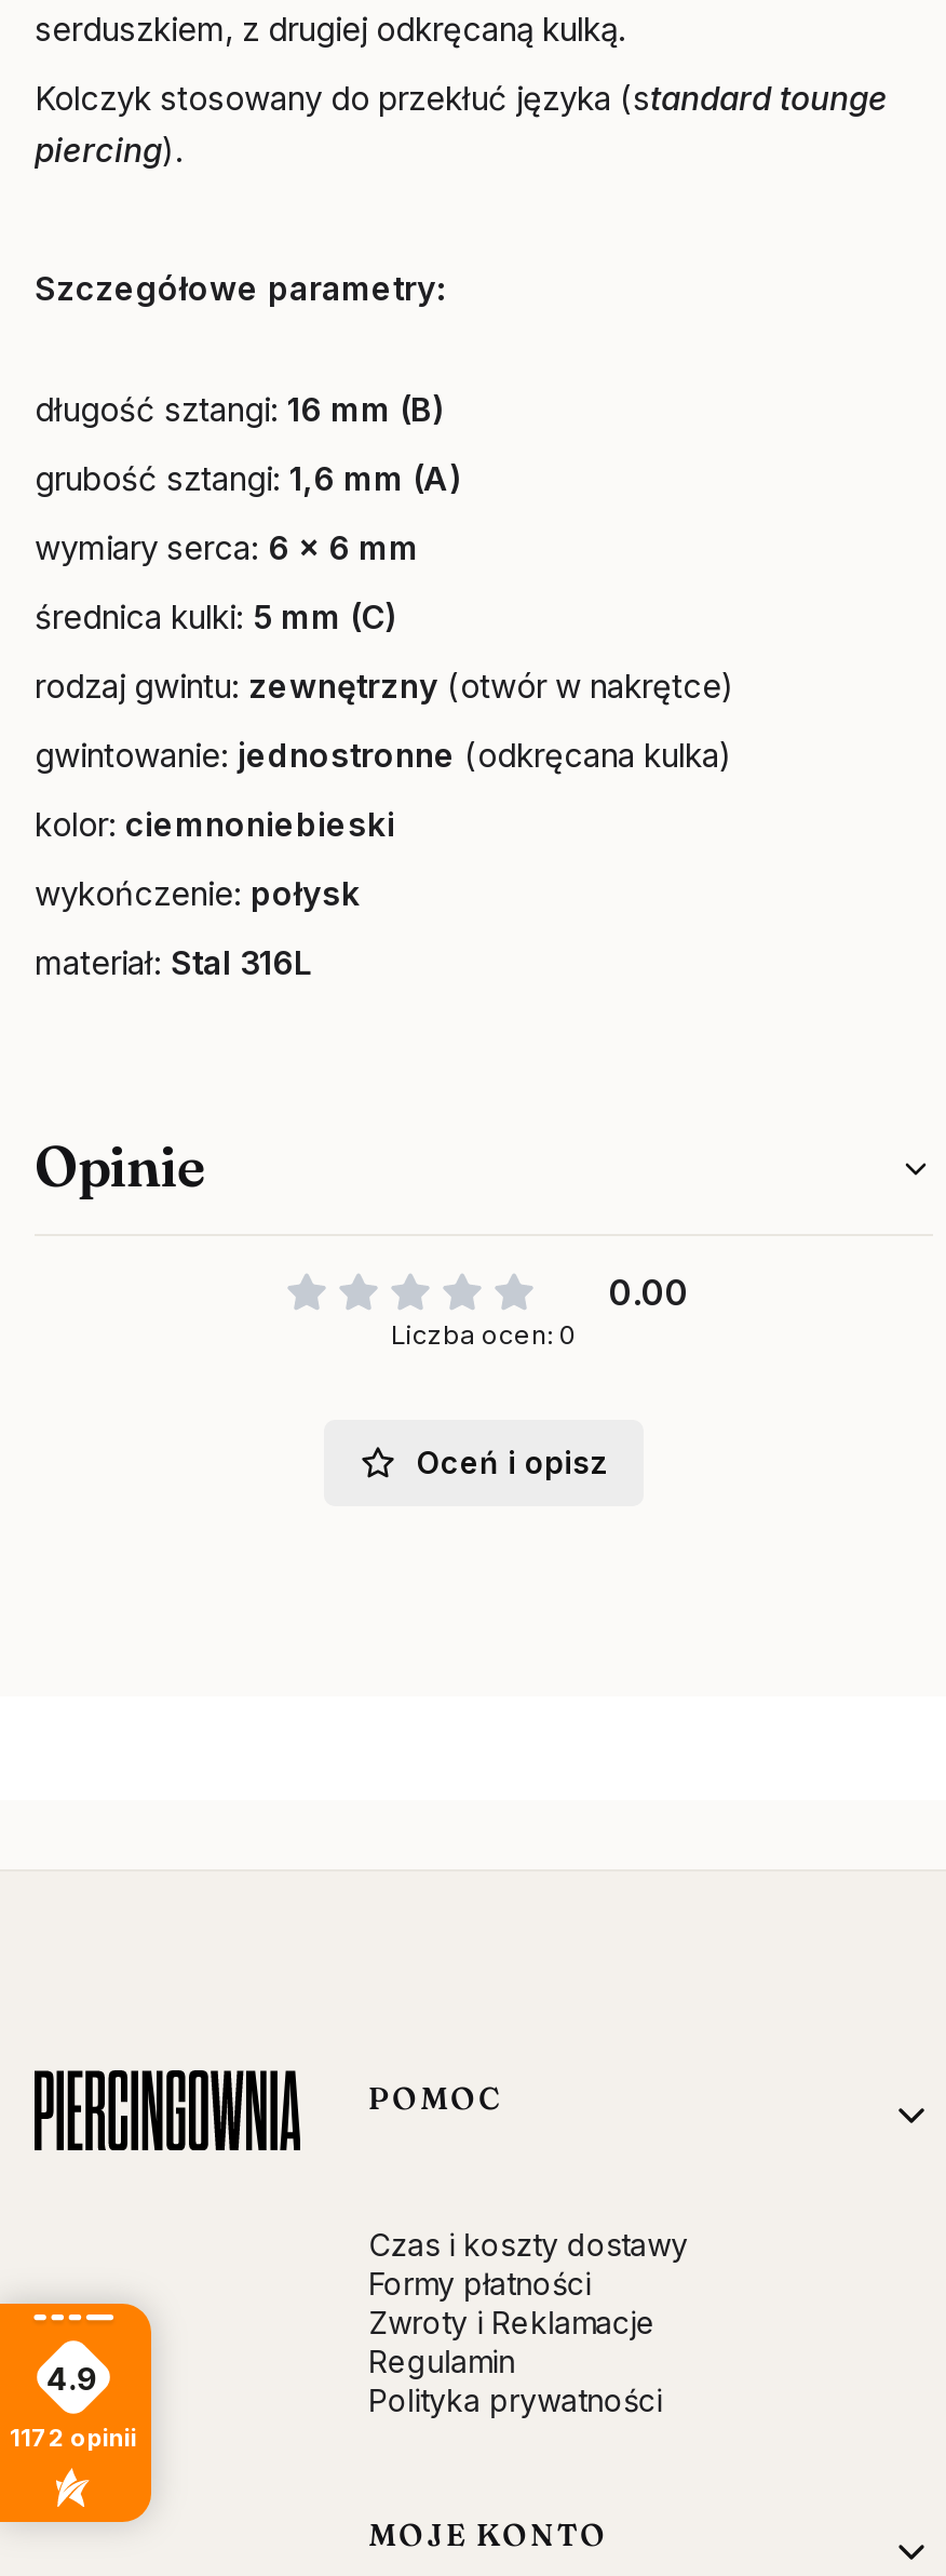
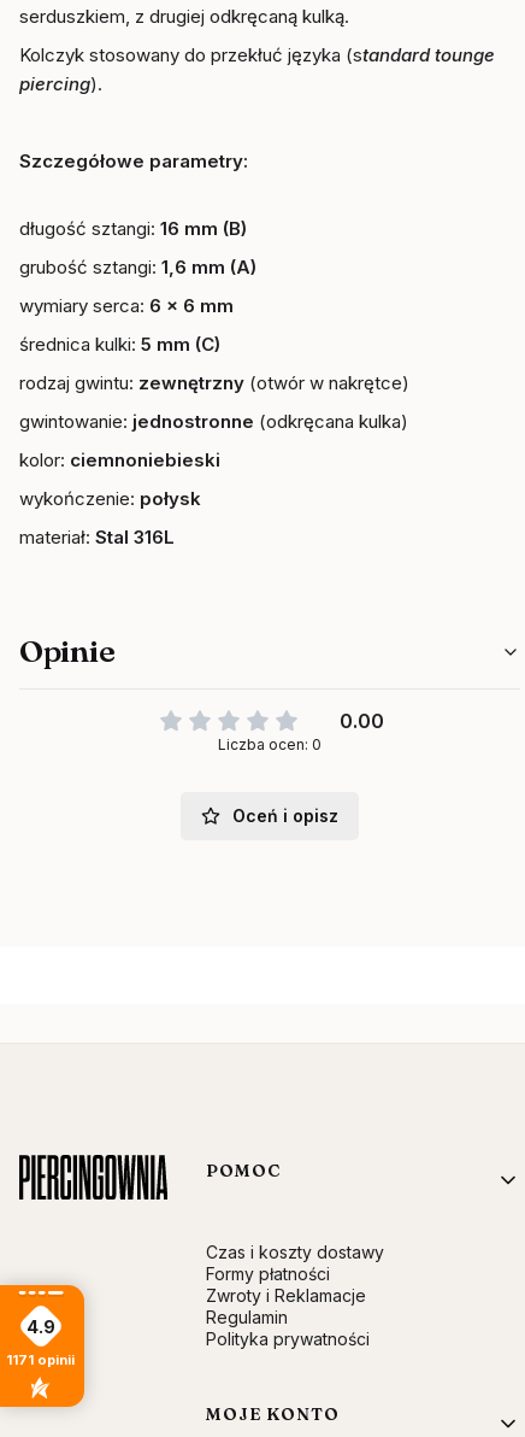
- 1172 opinii
+ 1171 opinii
